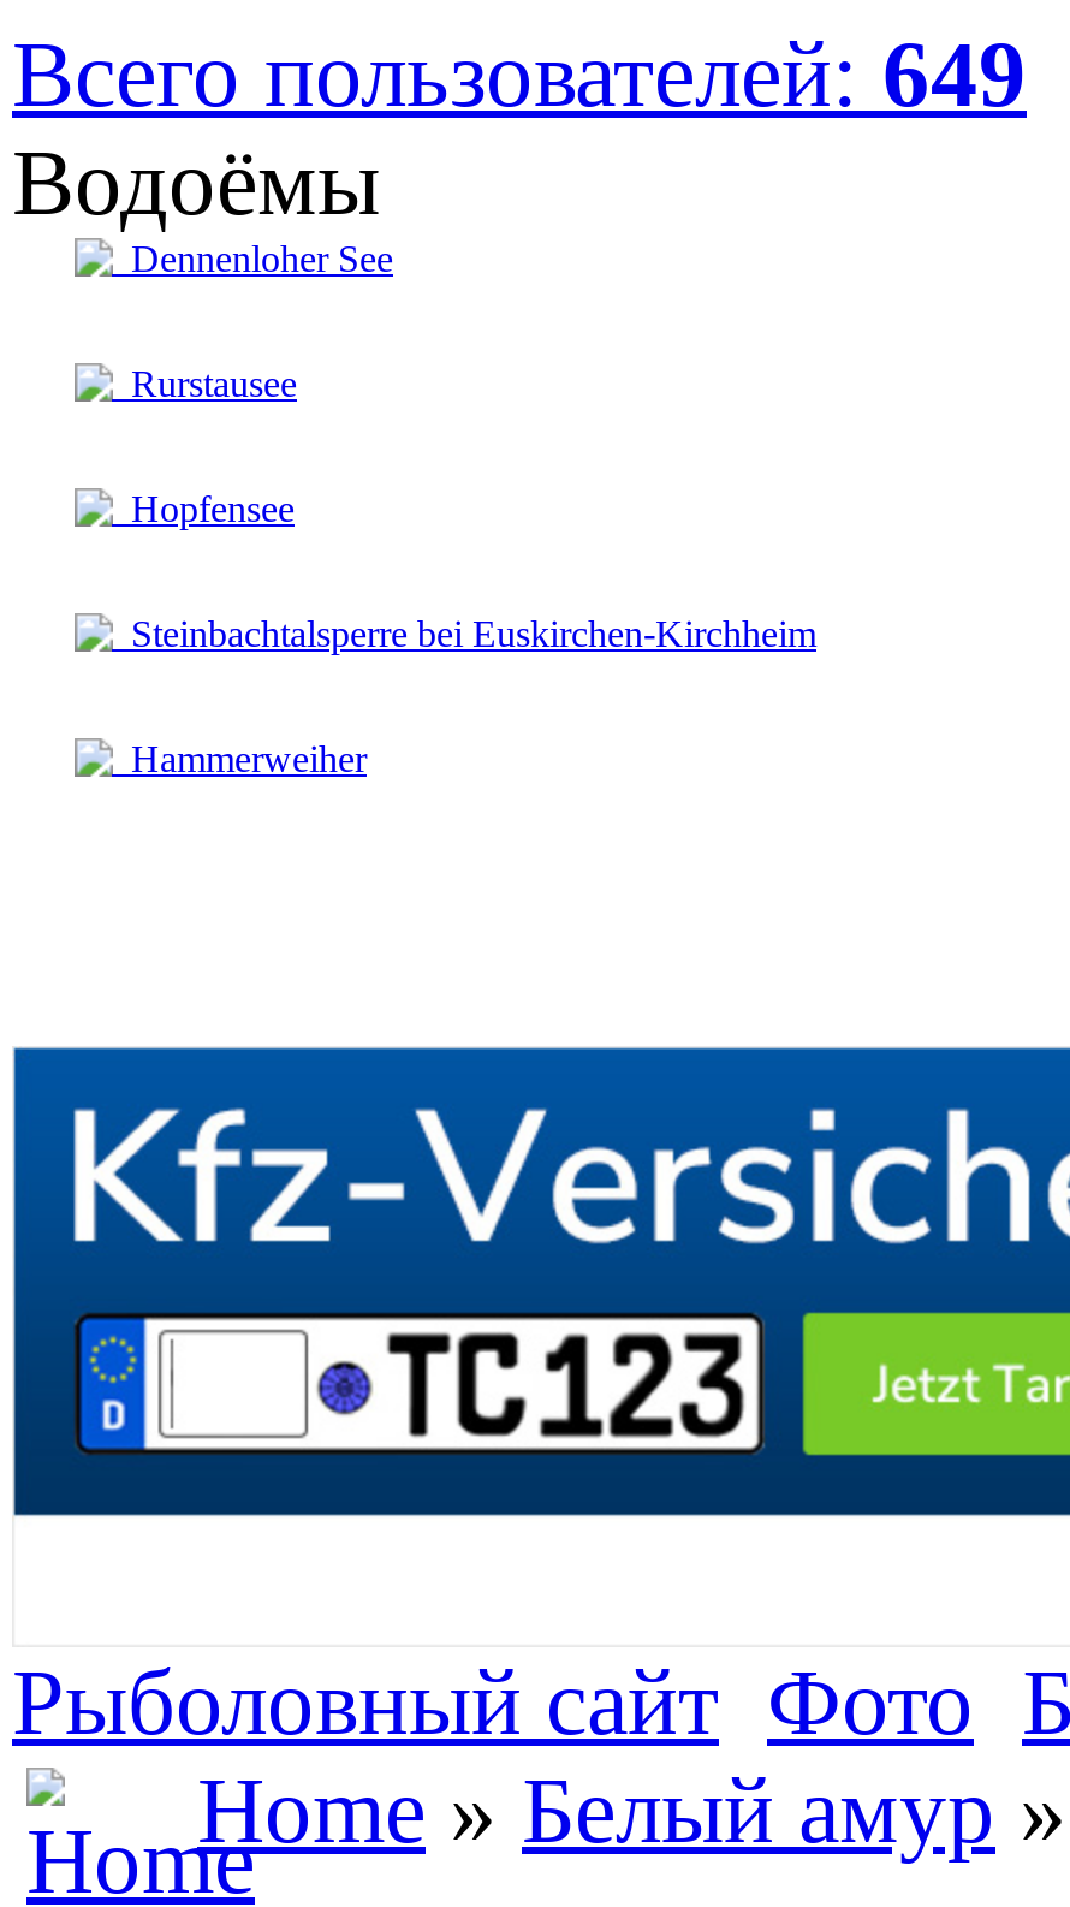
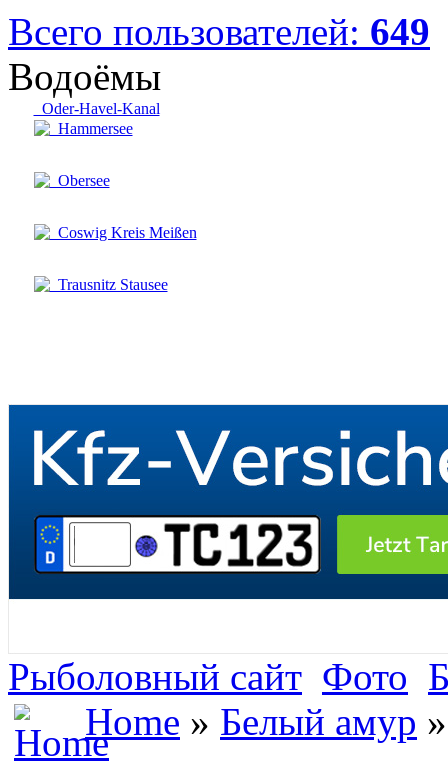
- Dennenloher See
- Rurstausee
- Hopfensee
- Steinbachtalsperre bei Euskirchen-Kirchheim
- Hammerweiher
+ Oder-Havel-Kanal
+ Hammersee
+ Obersee
+ Coswig Kreis Meißen
+ Trausnitz Stausee
